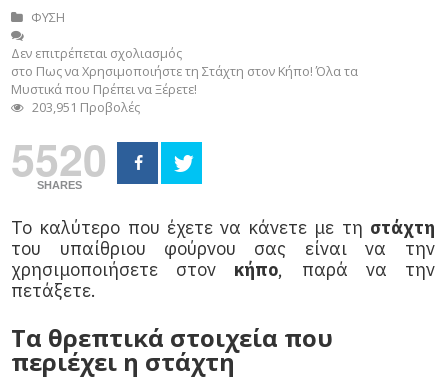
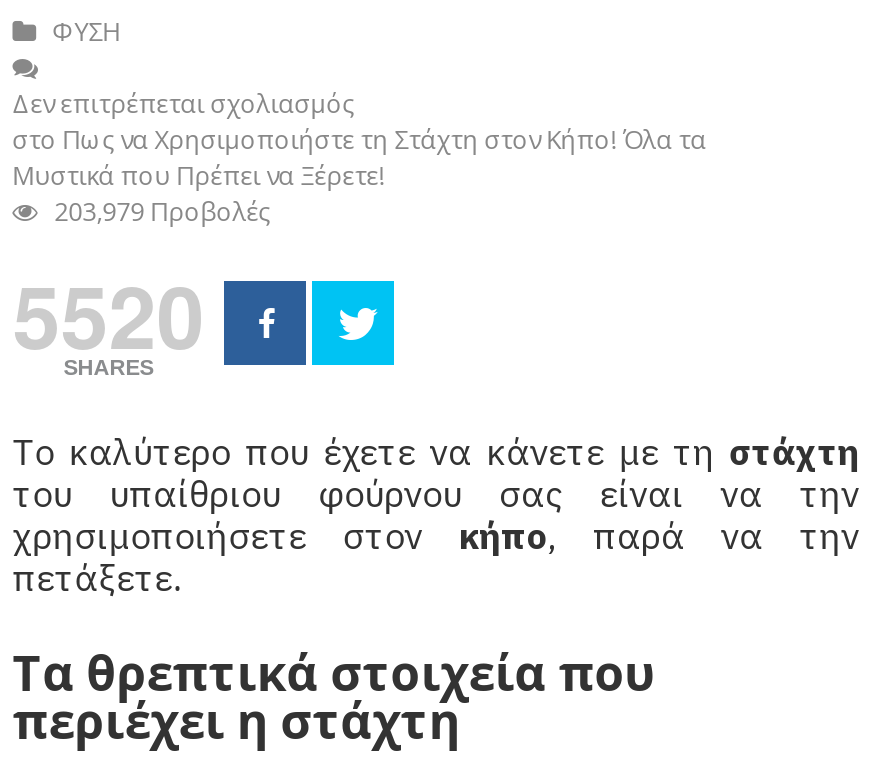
- 203,951 Προβολές
+ 203,979 Προβολές
